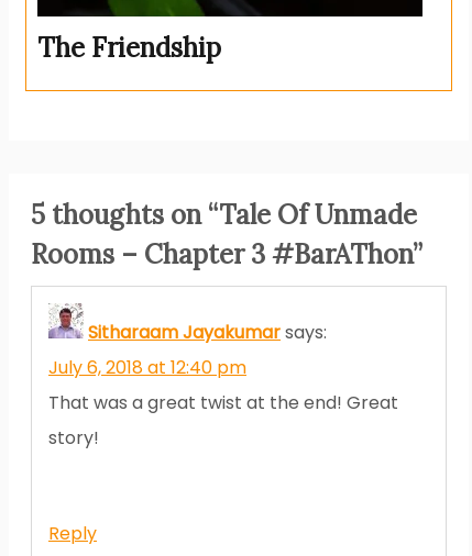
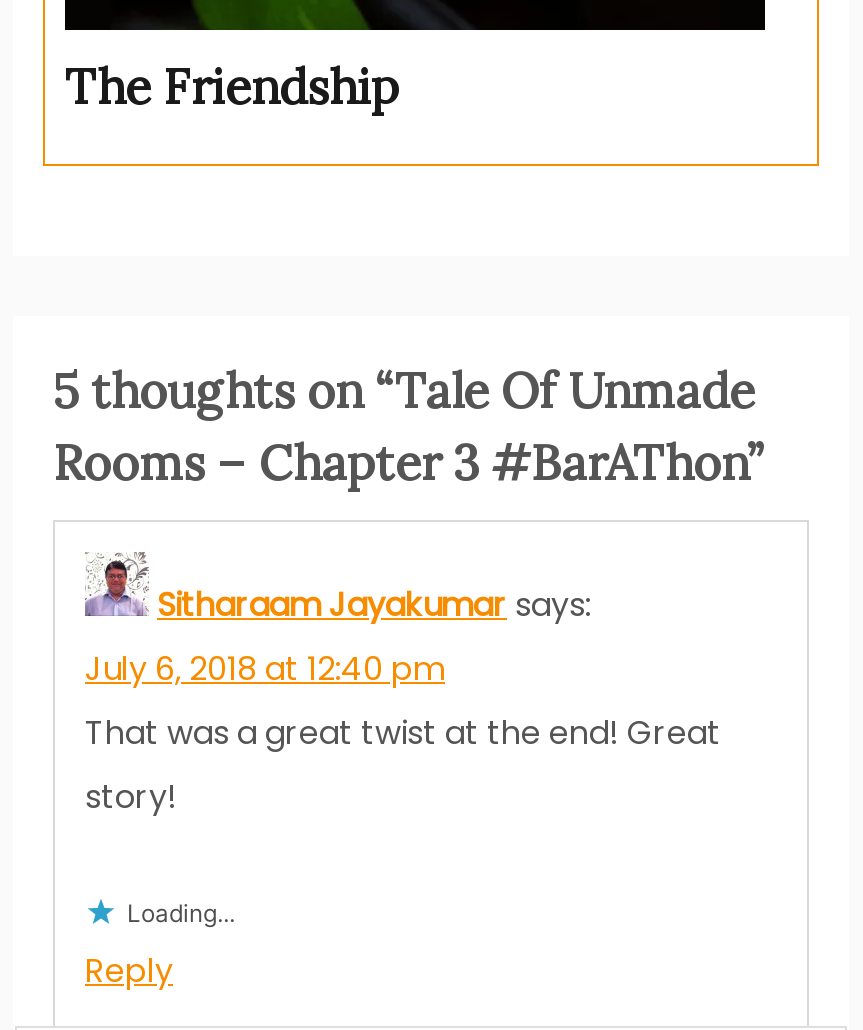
+ Loading...
